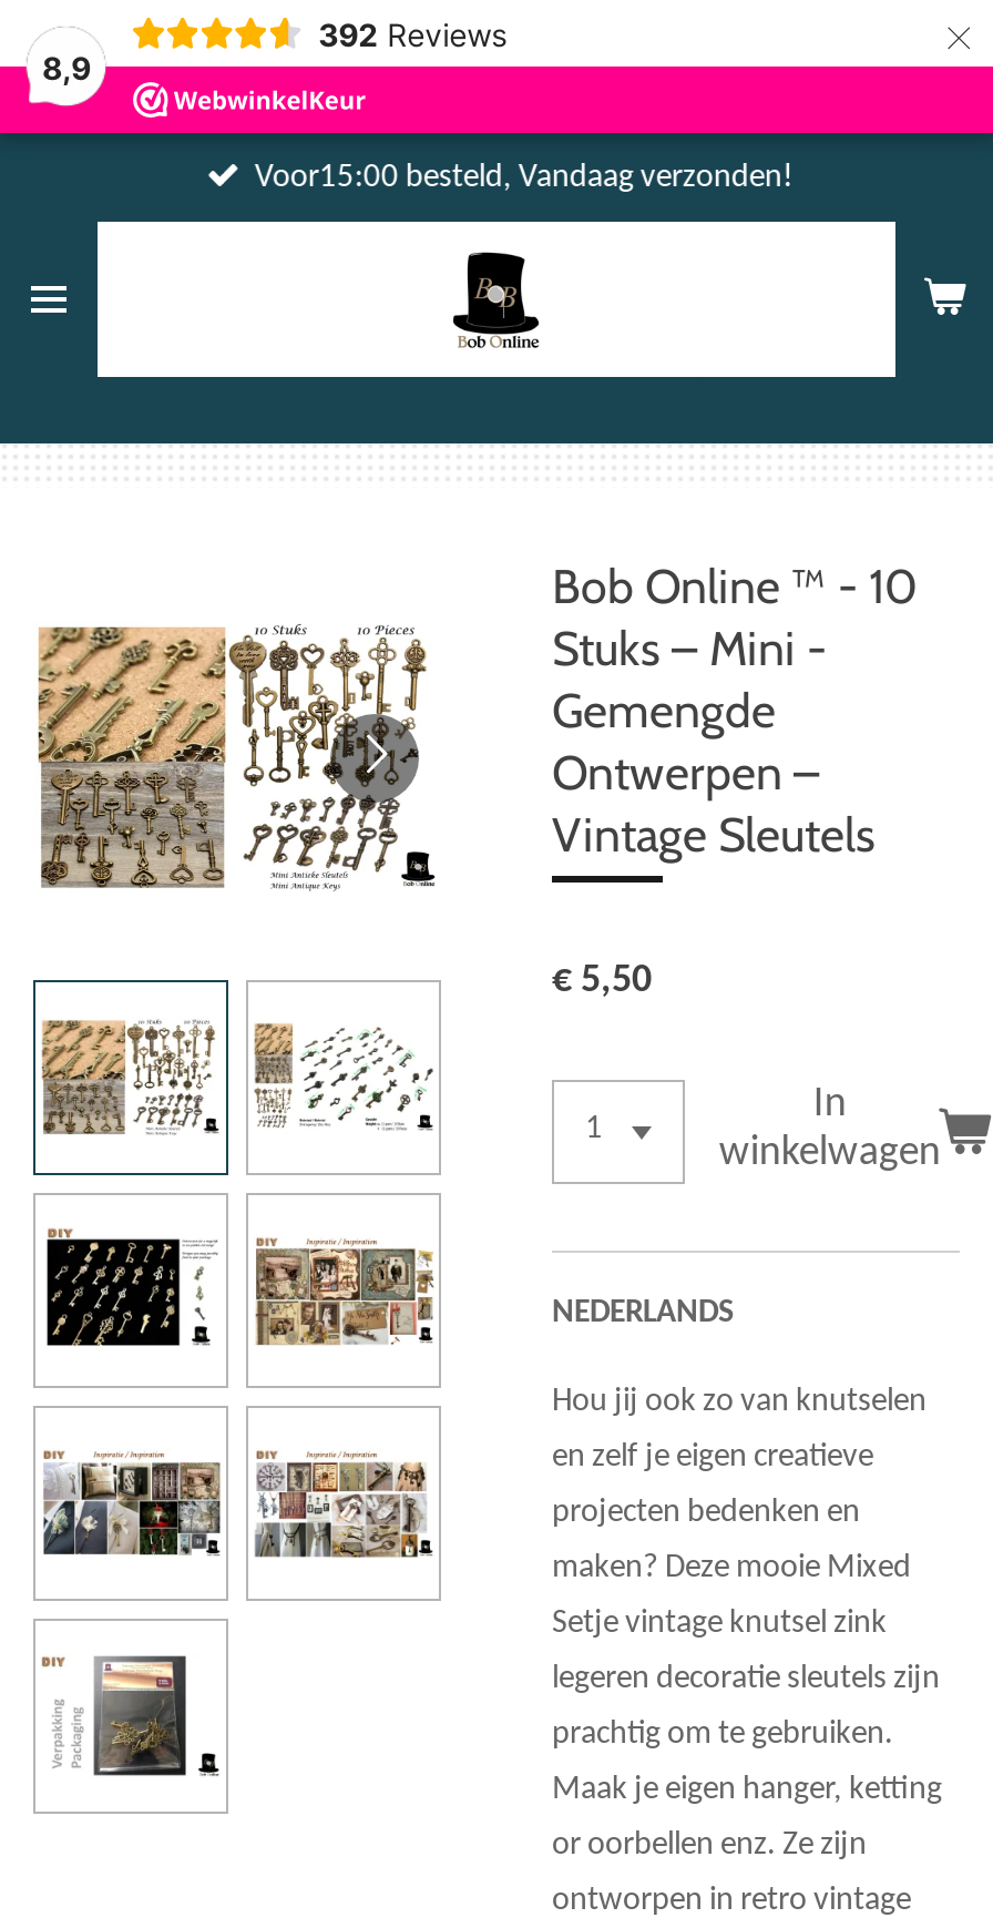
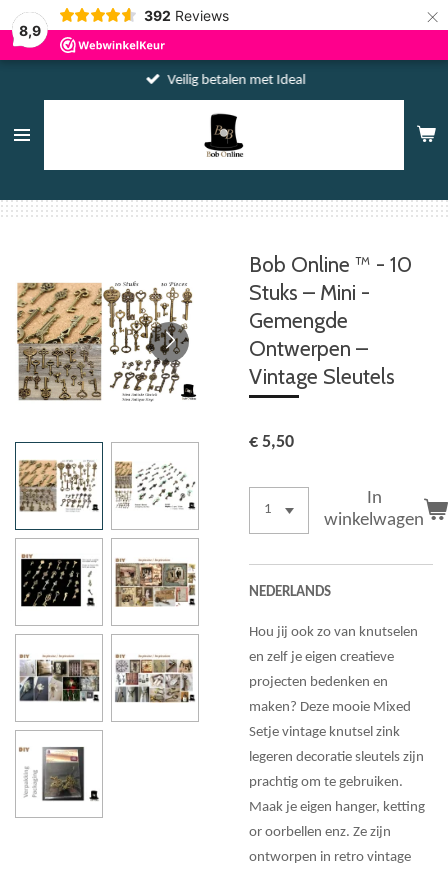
- Voor15:00 besteld, Vandaag verzonden!
+ Veilig betalen met Ideal
